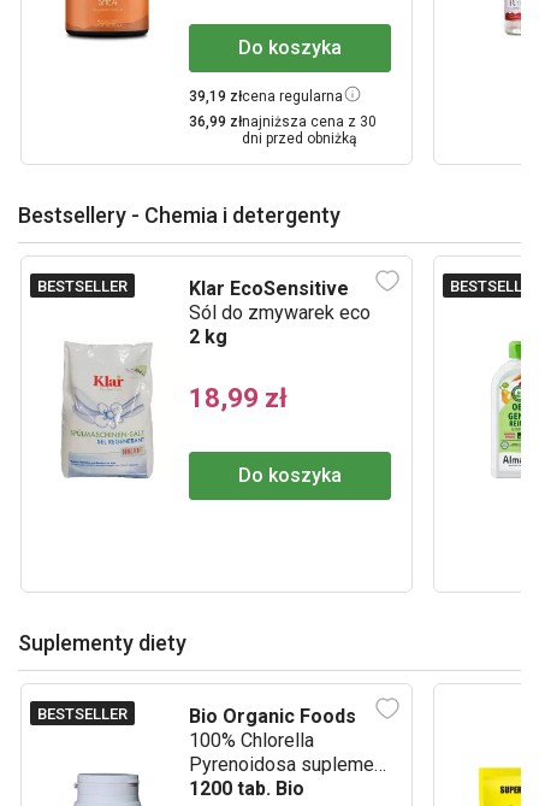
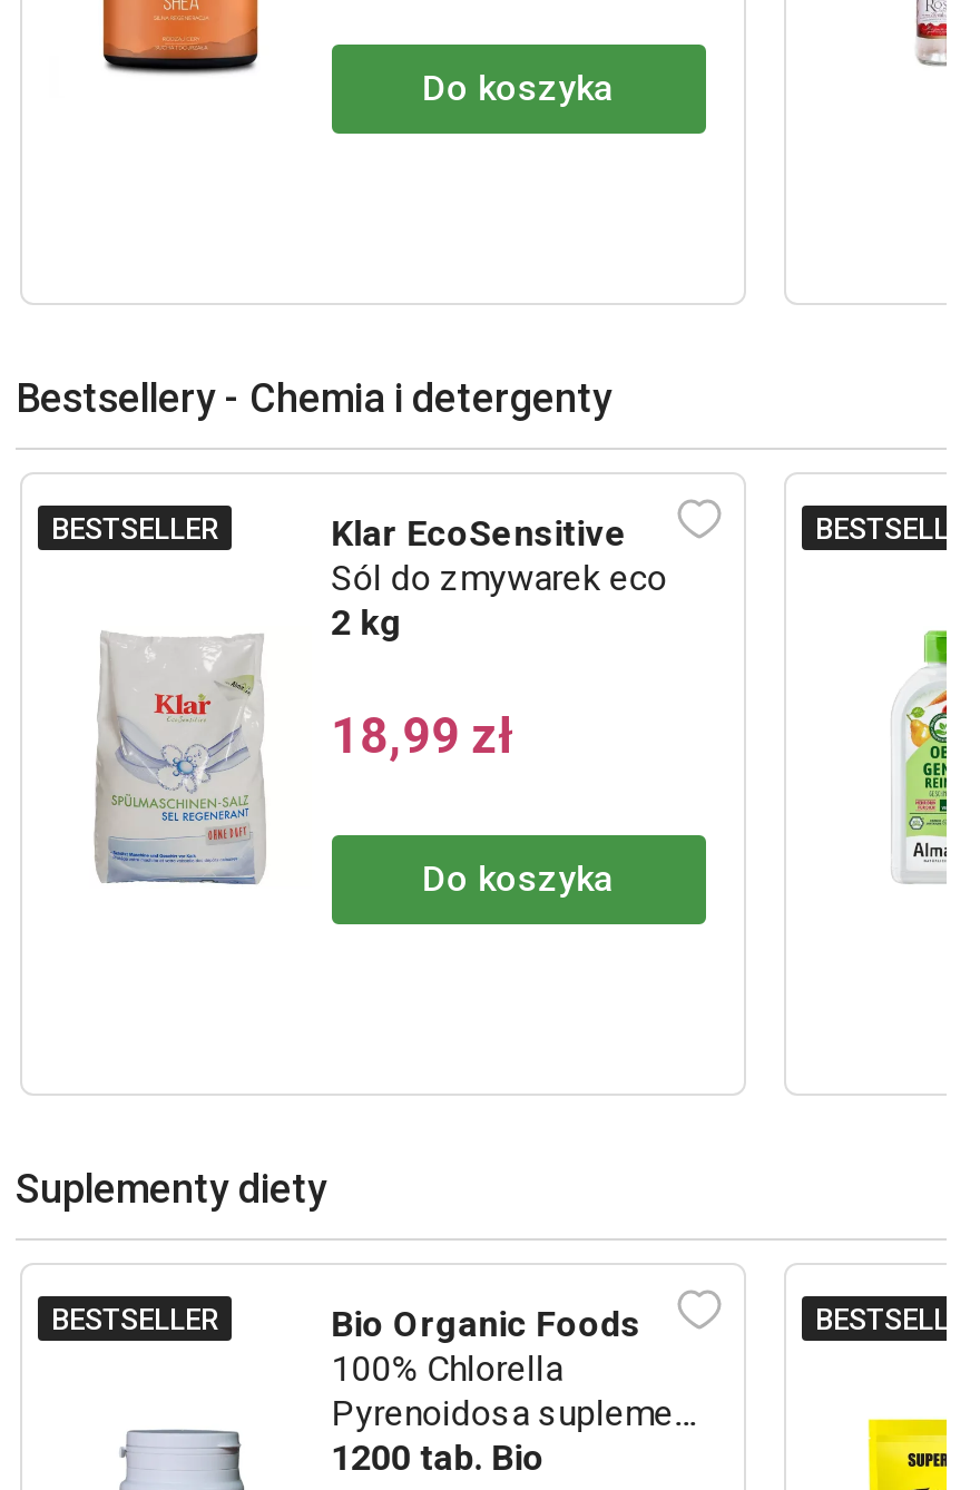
- 39,19 złcena regularna
- 36,99 złnajniższa cena z 30
- dni przed obniżką

+ BESTSELLER
